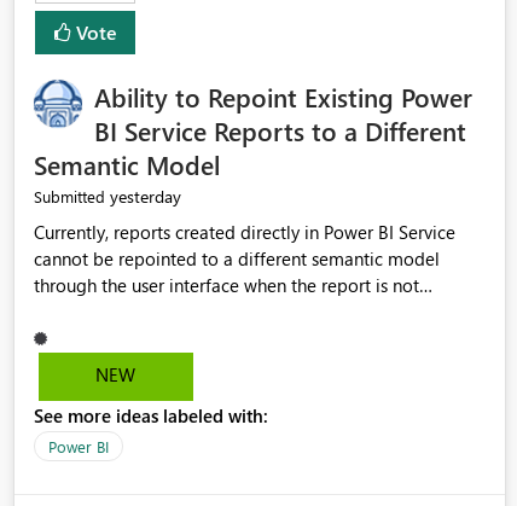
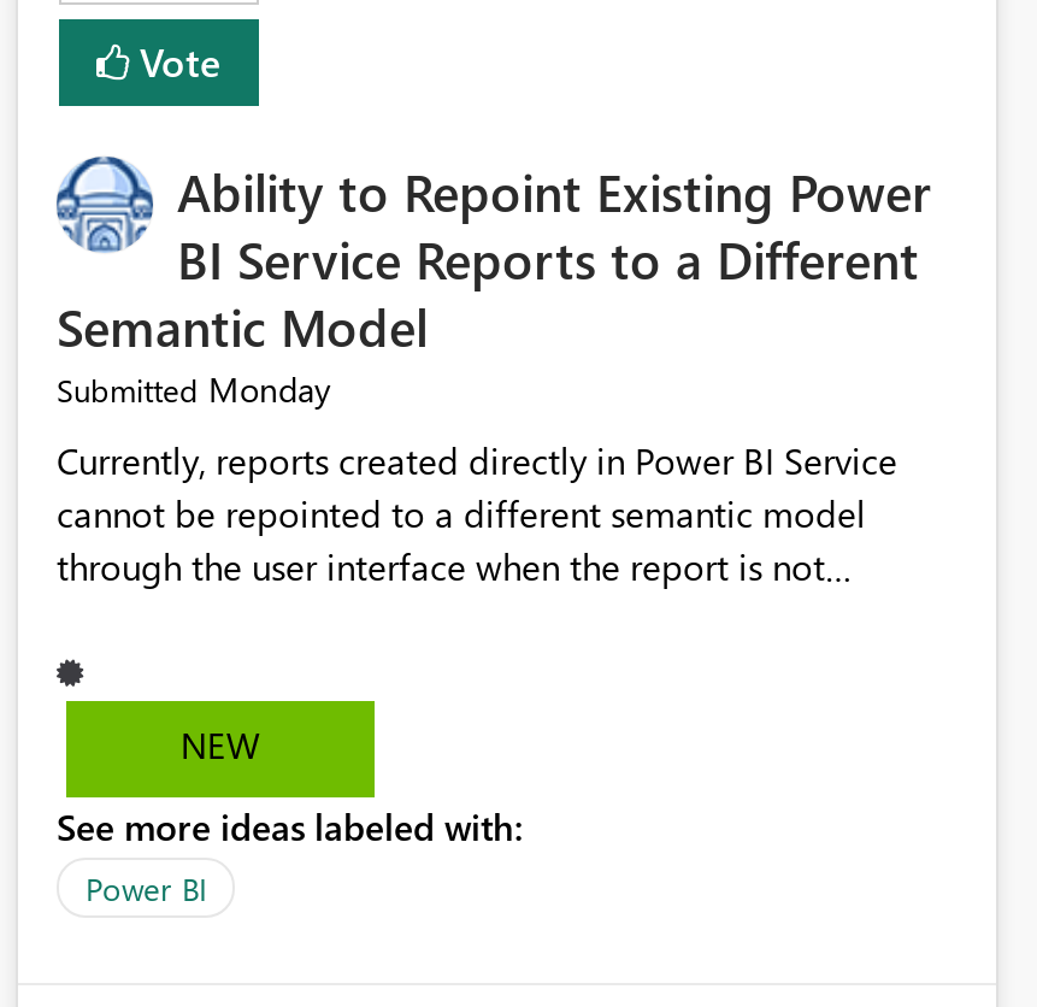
- Submitted yesterday
+ Submitted Monday
